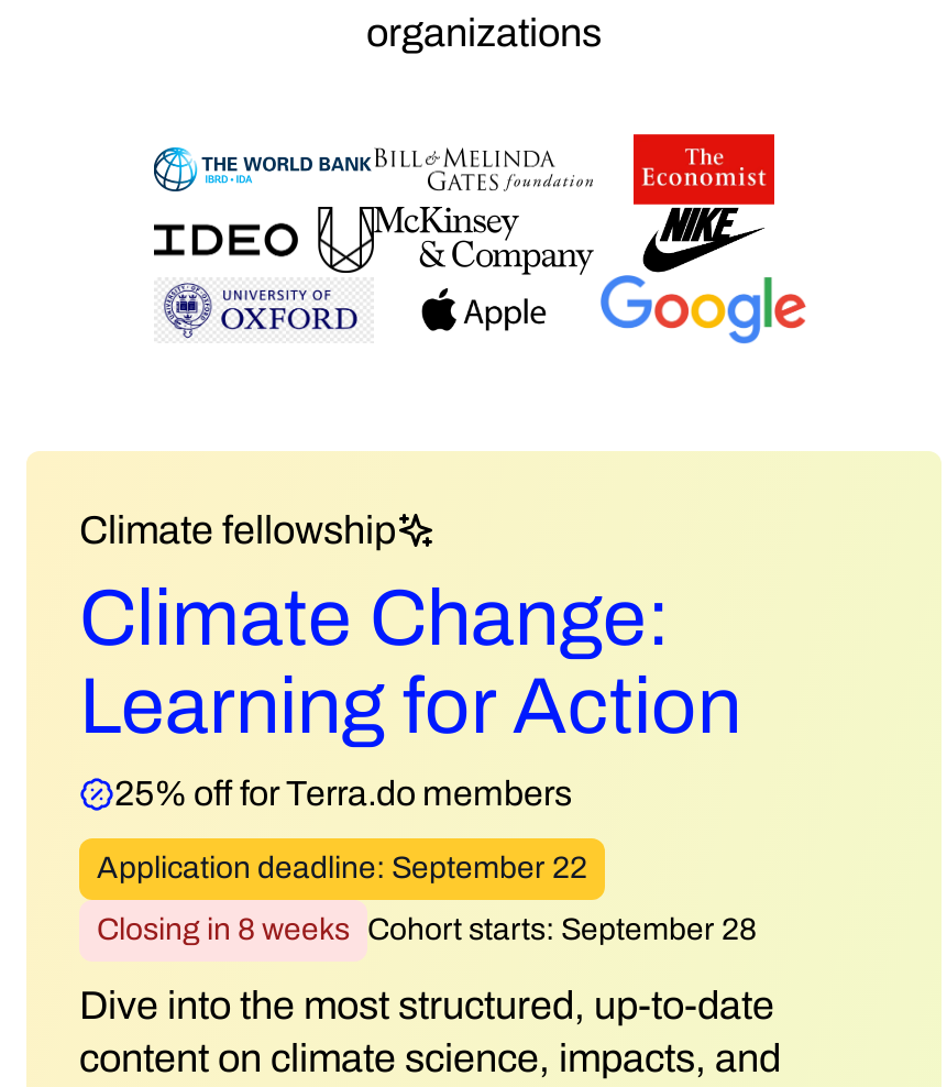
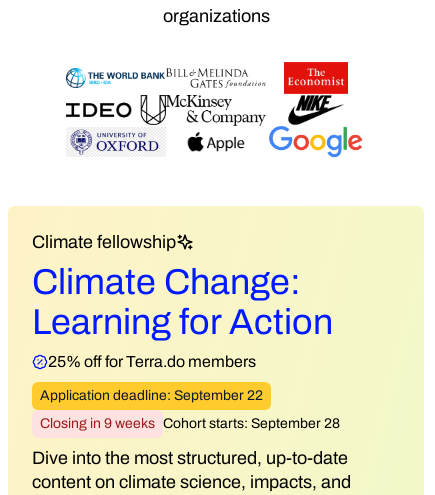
- Closing in 8 weeks Cohort starts: September 28
+ Closing in 9 weeks Cohort starts: September 28
